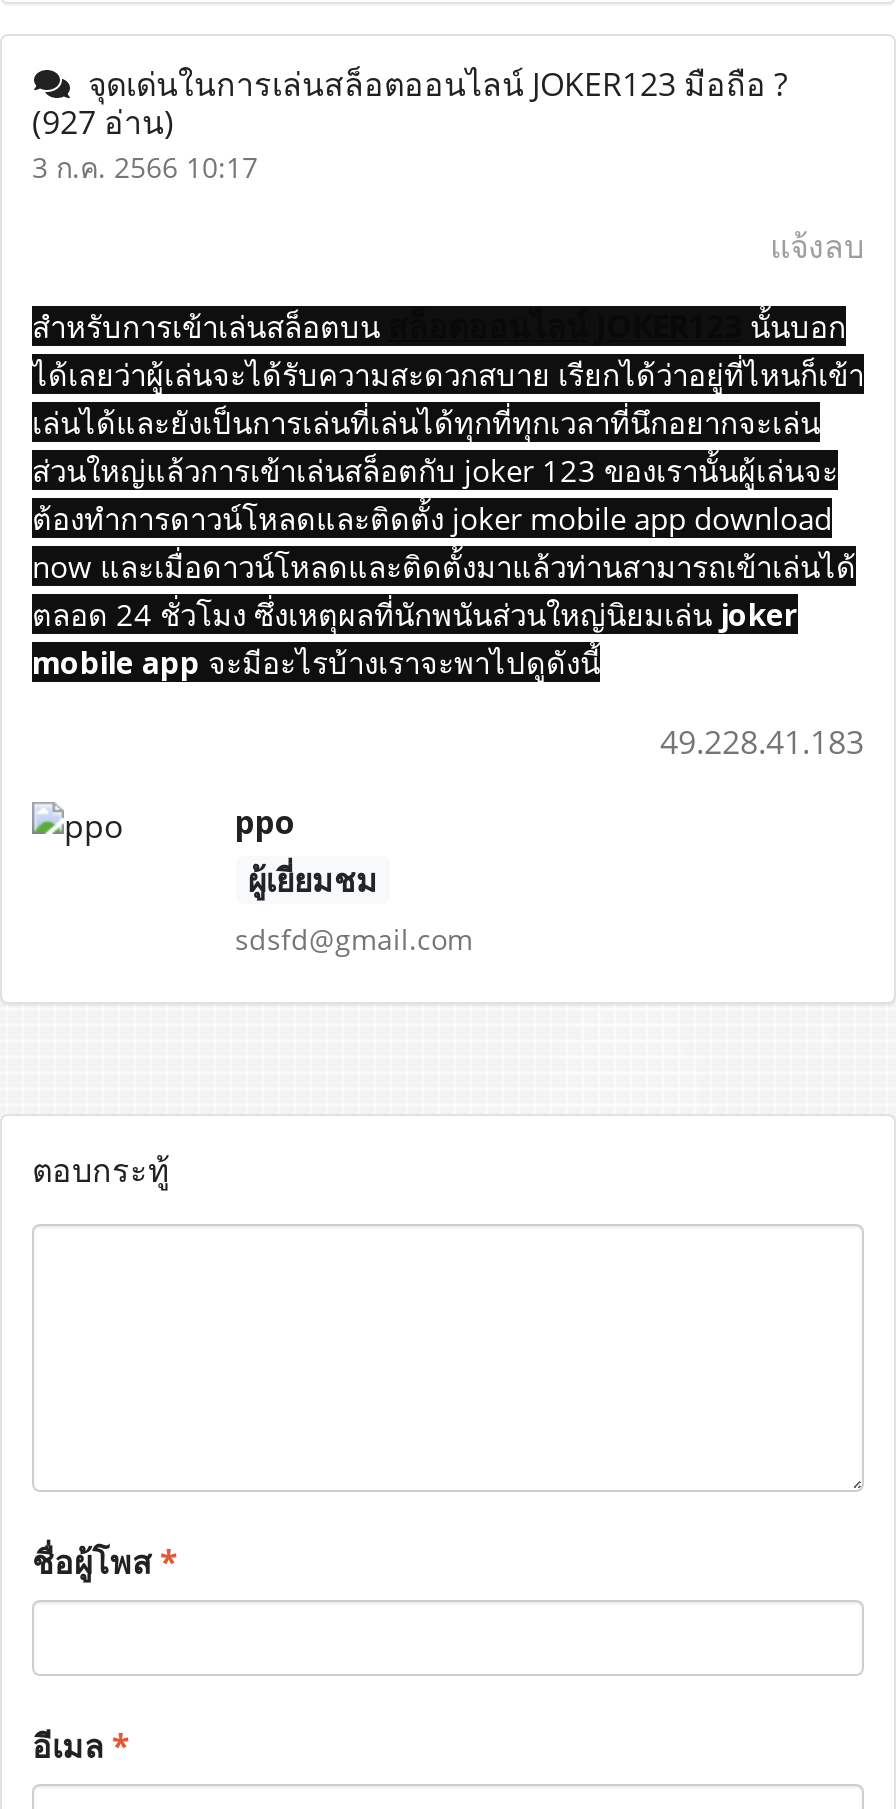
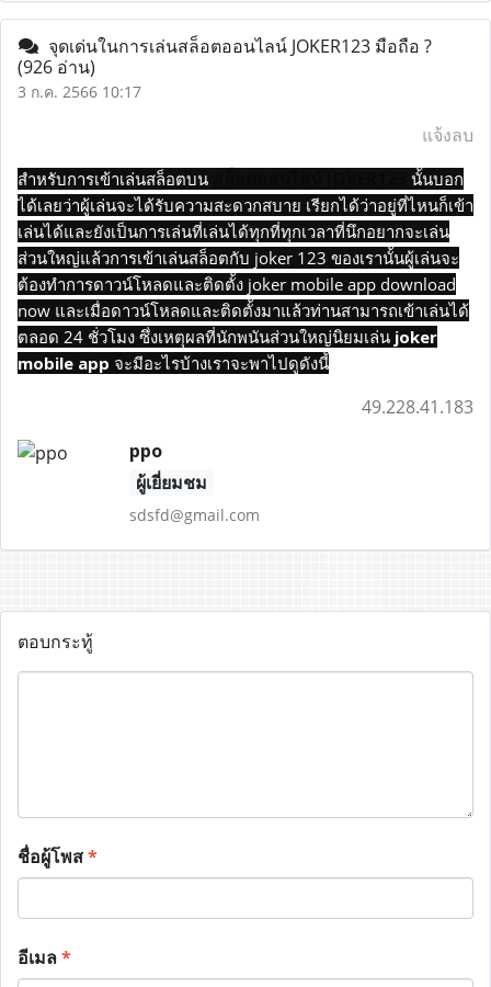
- (927 อ่าน)
+ (926 อ่าน)
